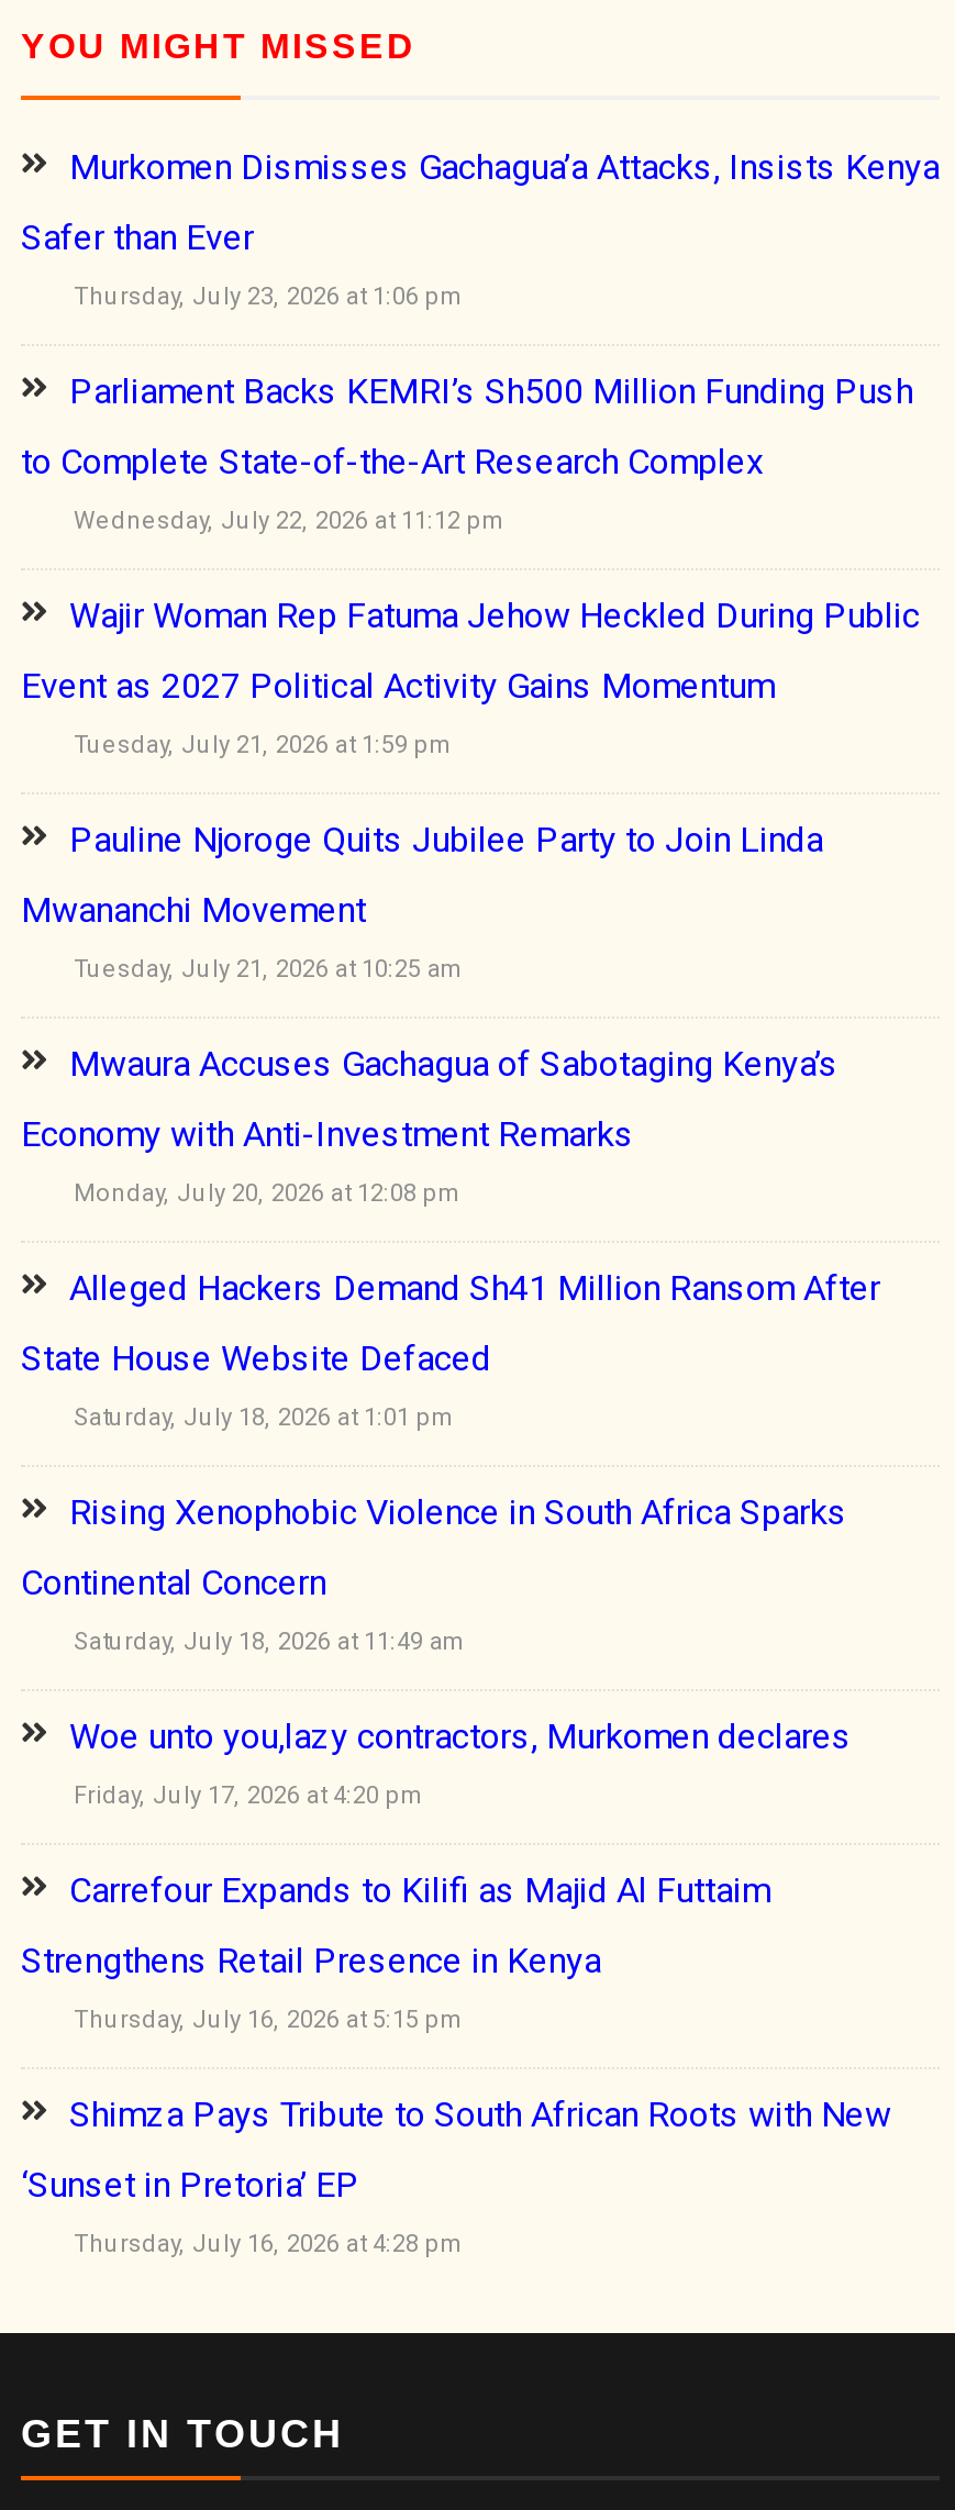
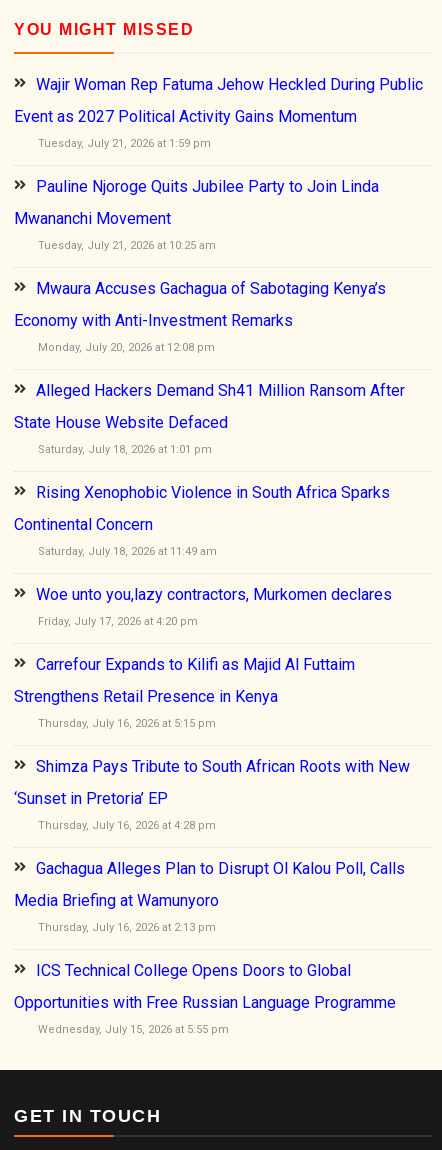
- Murkomen Dismisses Gachagua’a Attacks, Insists Kenya
- Safer than Ever
- Thursday, July 23, 2026 at 1:06 pm
- Parliament Backs KEMRI’s Sh500 Million Funding Push
- to Complete State-of-the-Art Research Complex
- Wednesday, July 22, 2026 at 11:12 pm

moved up: Wajir Woman Rep Fatuma Jehow Heckled During Public | Event as 2027 Political Activity Gains Momentum | Tuesday, July 21, 2026 at 1:59 pm | ... | ‘Sunset in Pretoria’ EP | Thursday, July 16, 2026 at 4:28 pm

+ Gachagua Alleges Plan to Disrupt Ol Kalou Poll, Calls
+ Media Briefing at Wamunyoro
+ Thursday, July 16, 2026 at 2:13 pm
+ ICS Technical College Opens Doors to Global
+ Opportunities with Free Russian Language Programme
+ Wednesday, July 15, 2026 at 5:55 pm
